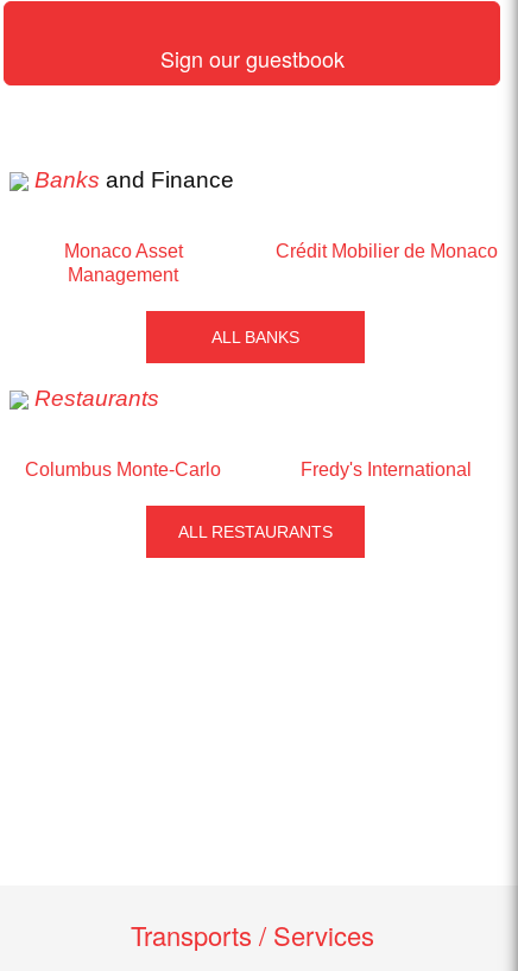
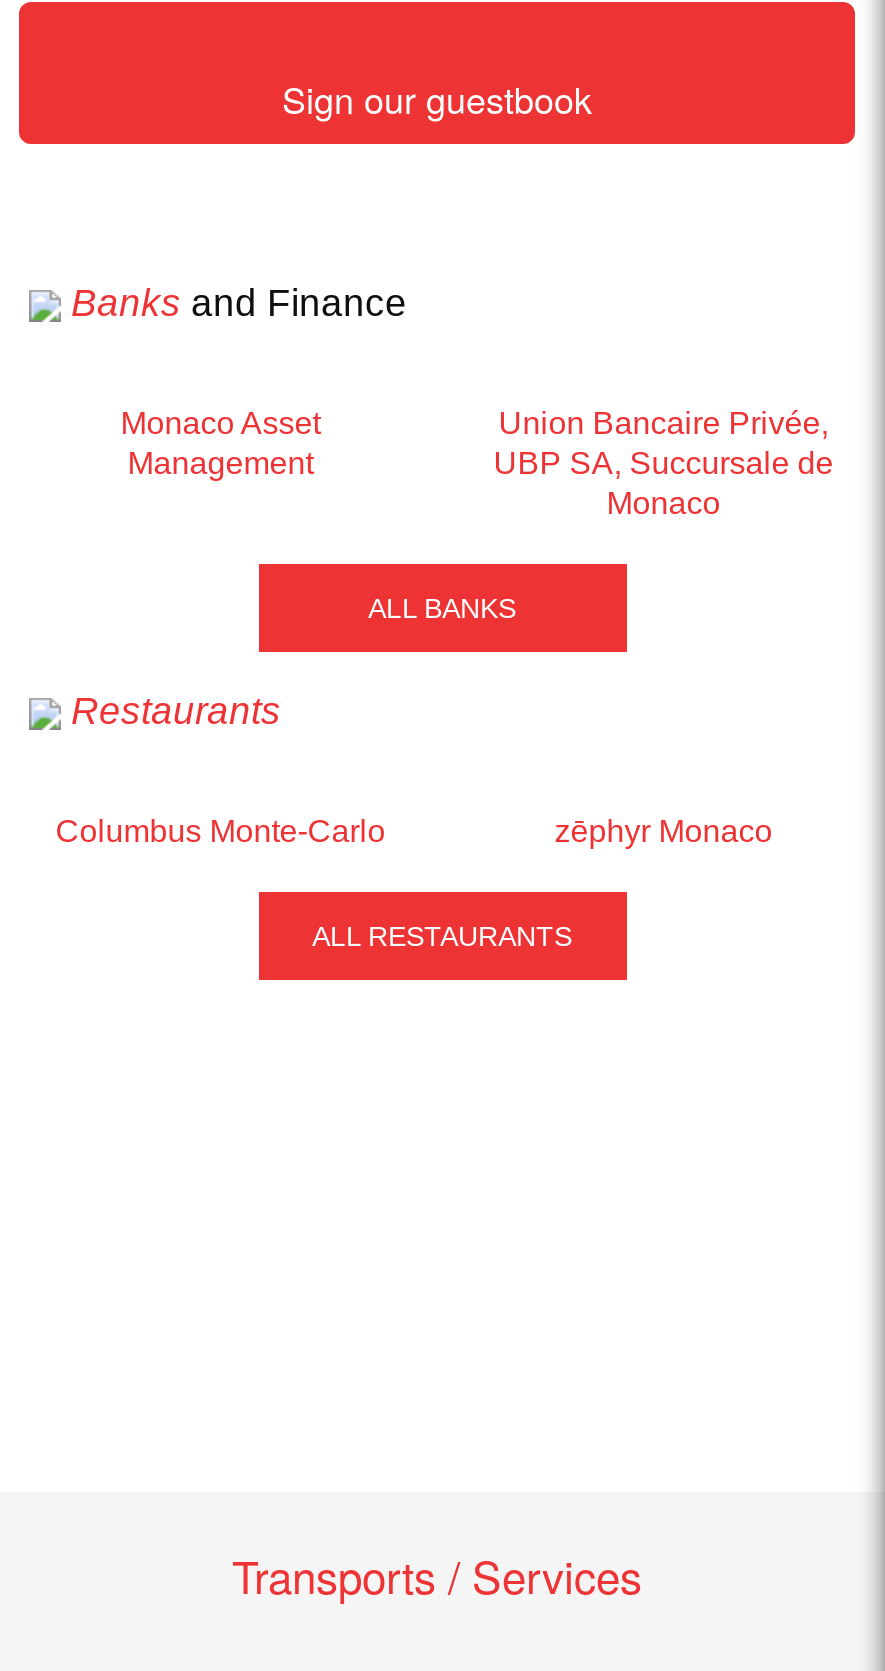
- Crédit Mobilier de Monaco
+ Union Bancaire Privée,
+ UBP SA, Succursale de
+ Monaco

moved down: ALL BANKS | Restaurants | Columbus Monte-Carlo | ALL RESTAURANTS

- Fredy's International
+ zēphyr Monaco
